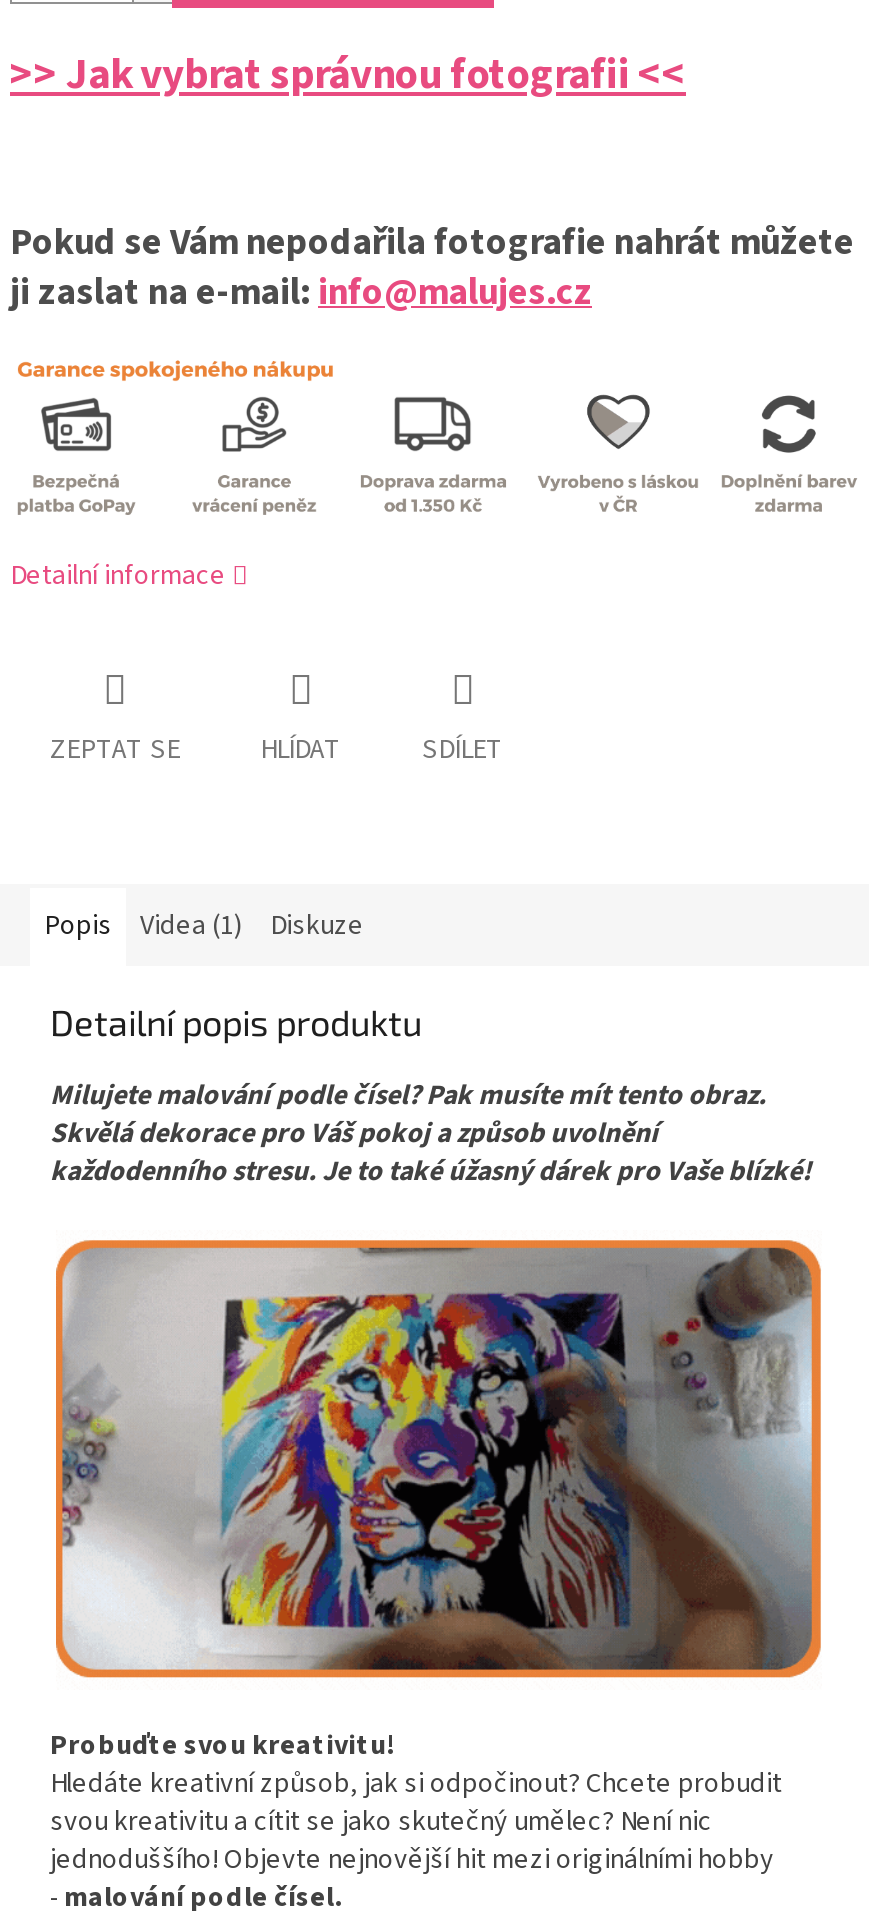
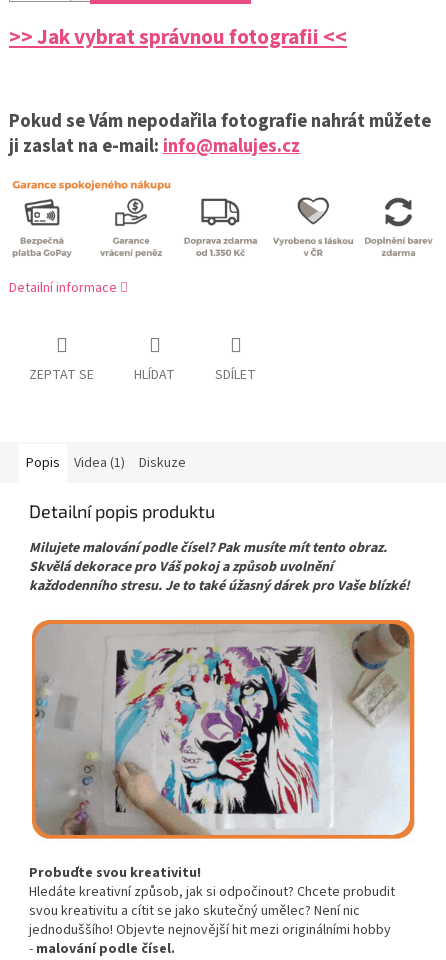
- [image]
+ [image]
